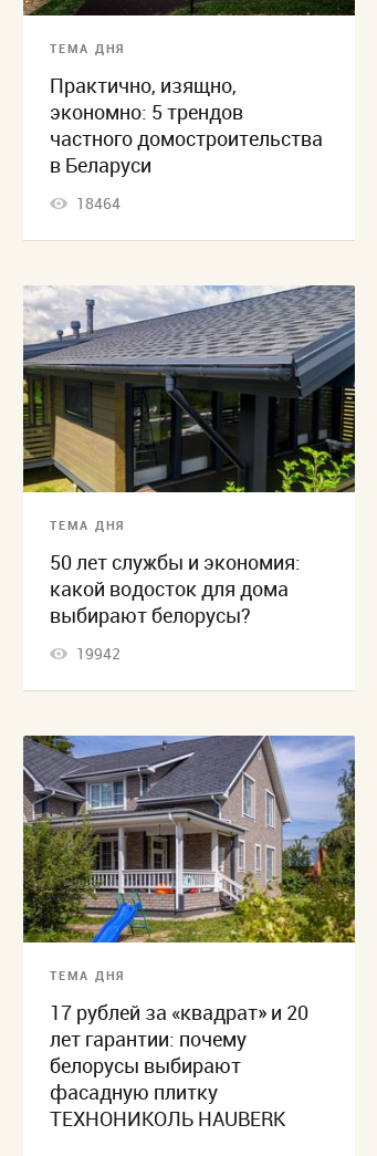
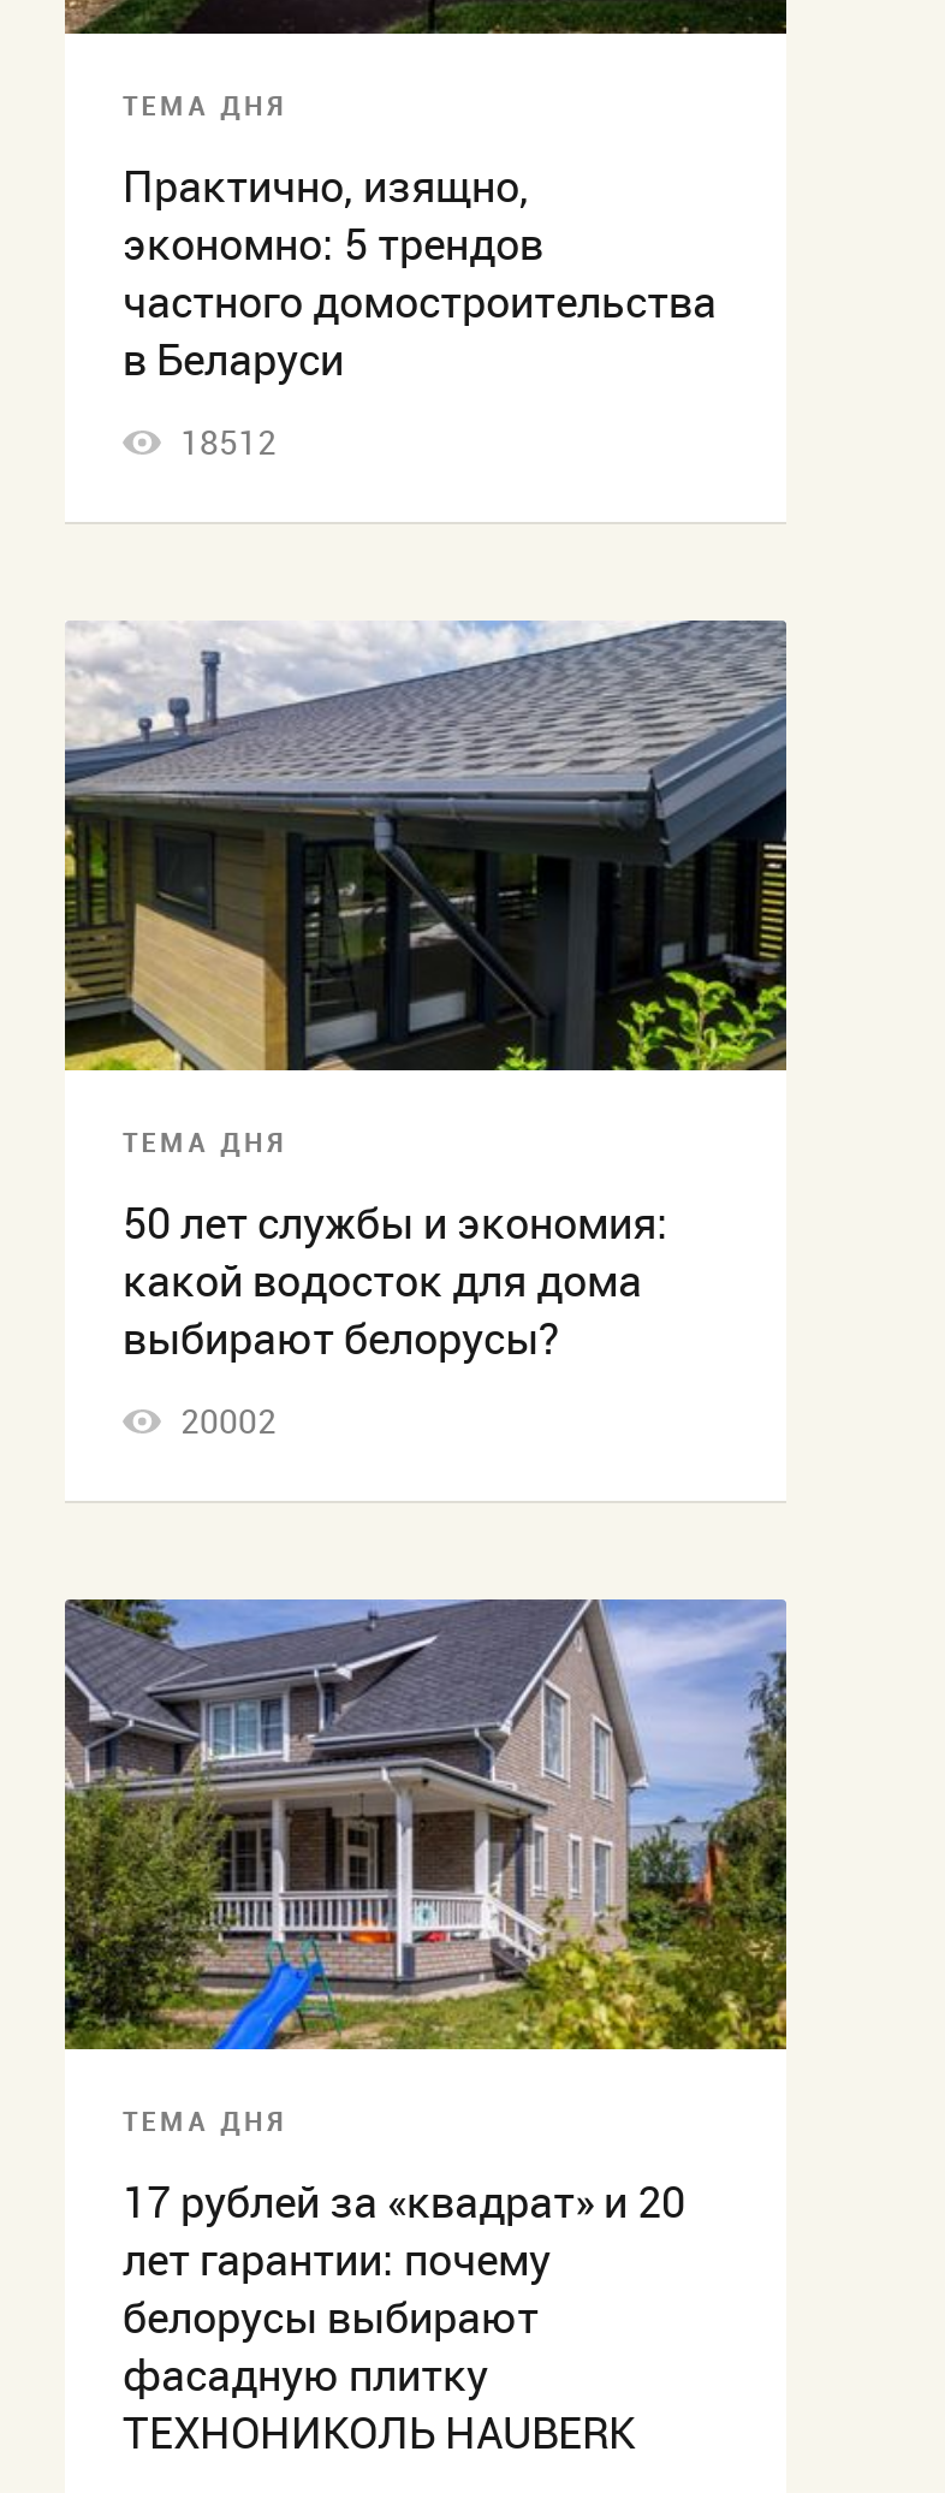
- 18464
+ 18512

- 19942
+ 20002
